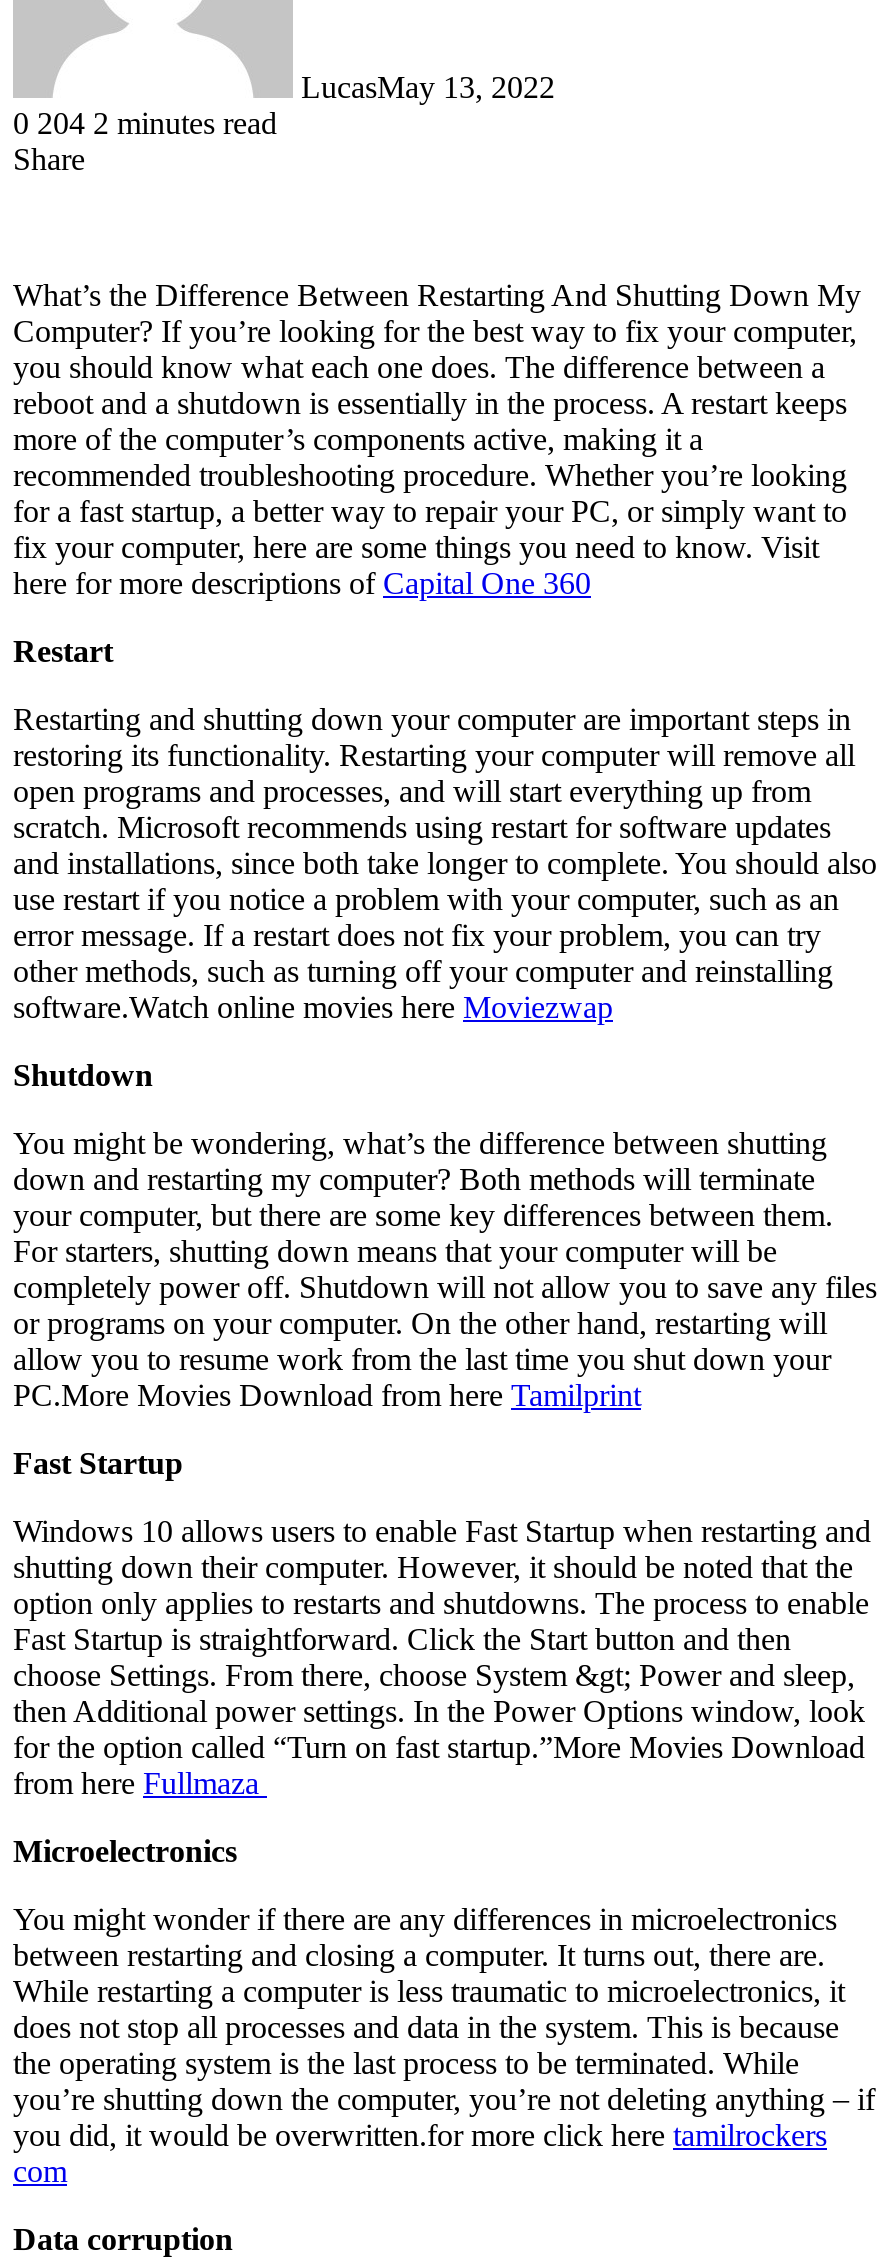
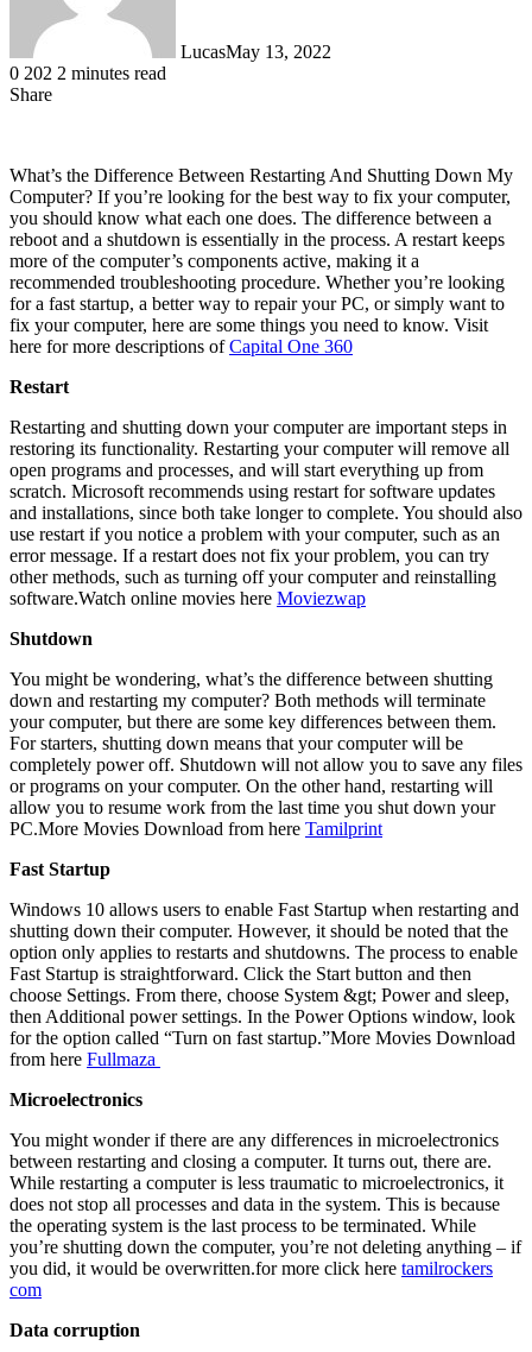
- 0 204 2 minutes read
+ 0 202 2 minutes read
